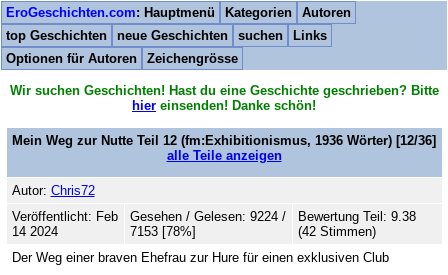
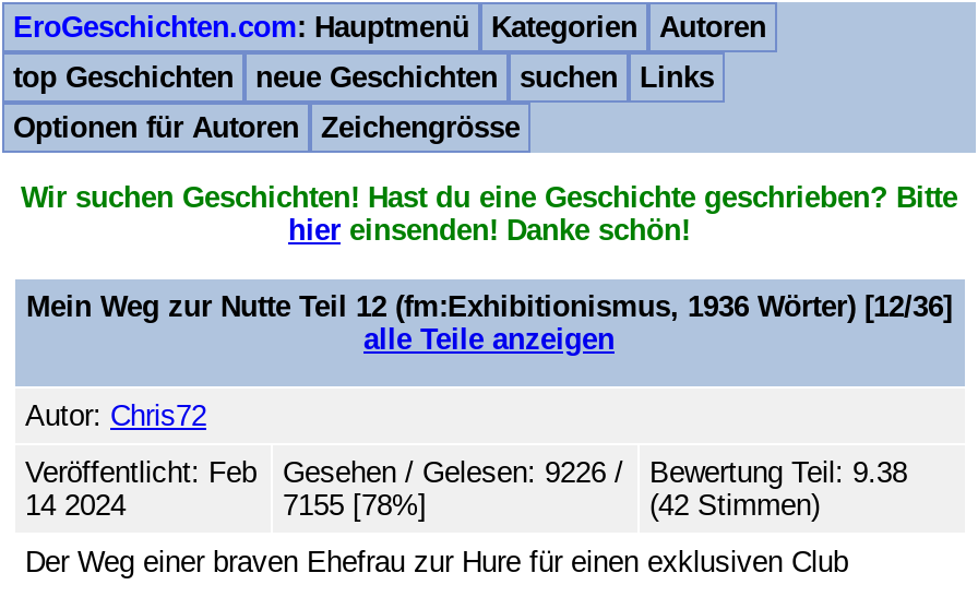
- Gesehen / Gelesen: 9224 /
+ Gesehen / Gelesen: 9226 /

- 7153 [78%]
+ 7155 [78%]
